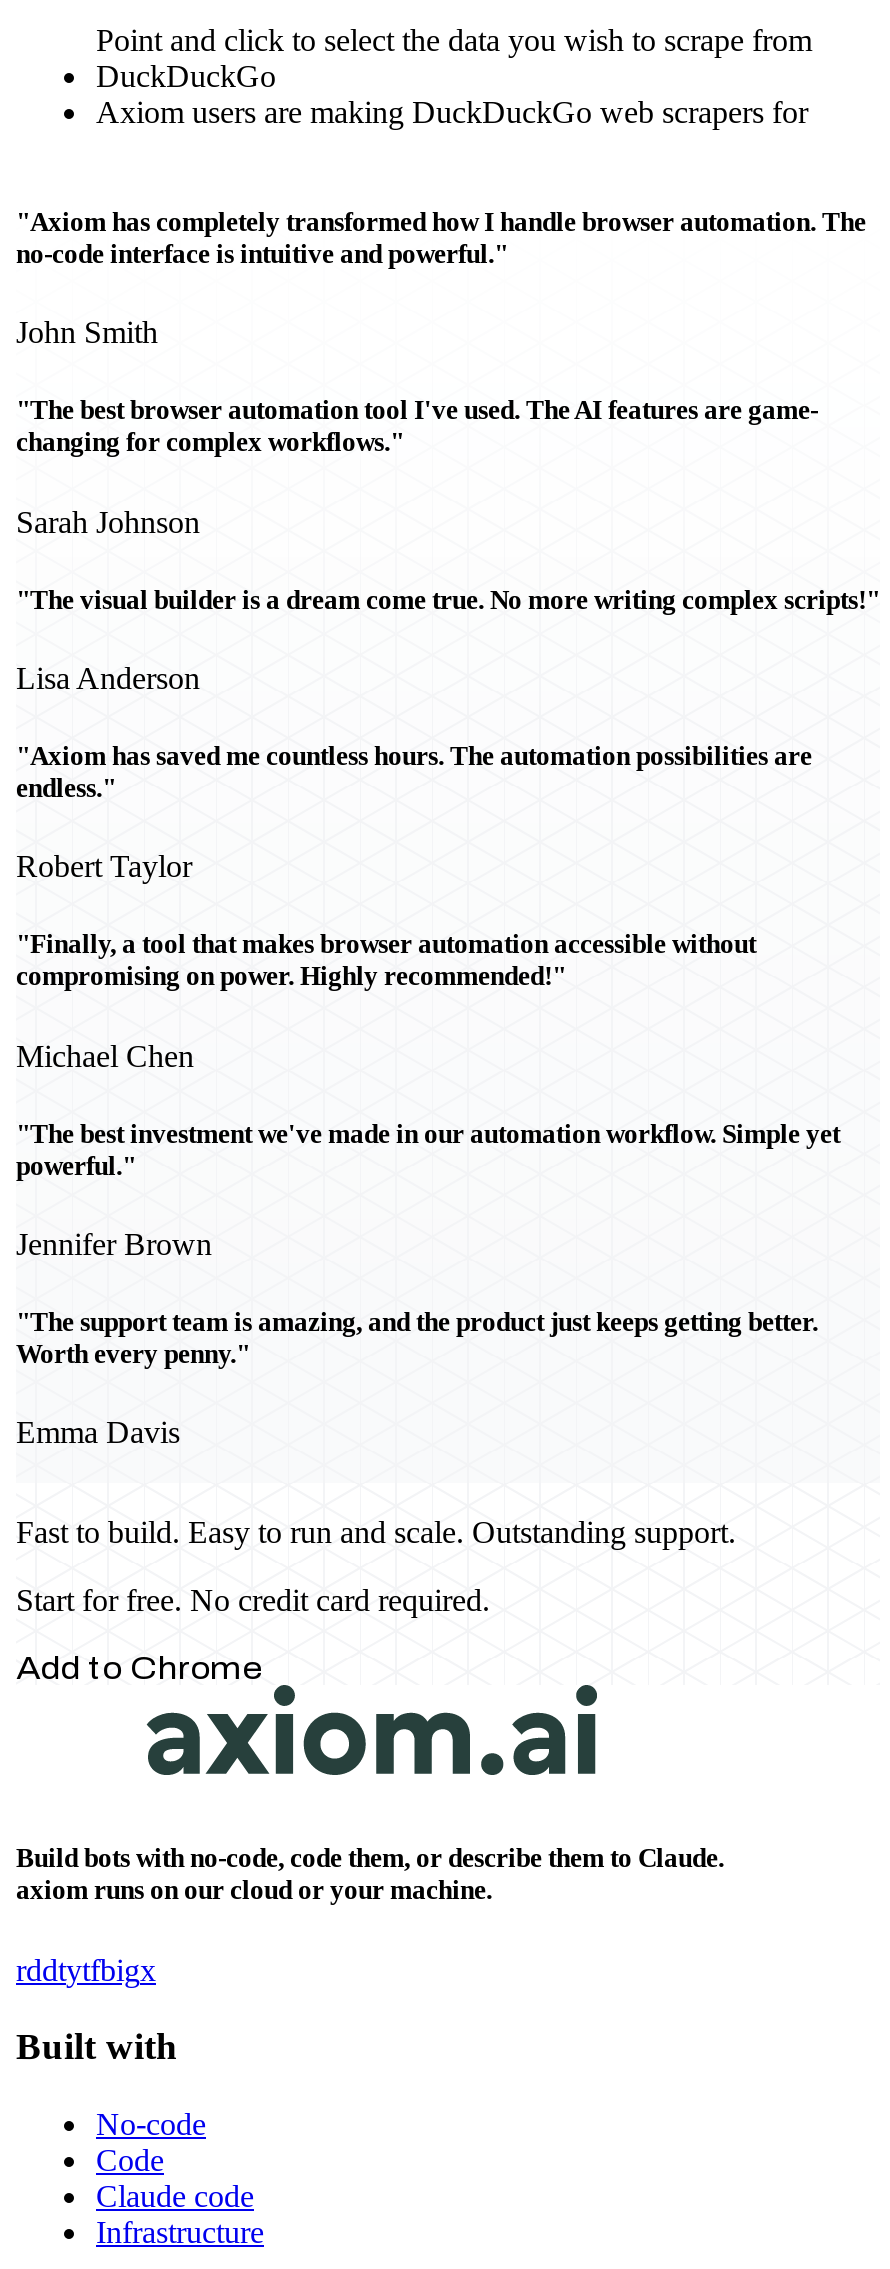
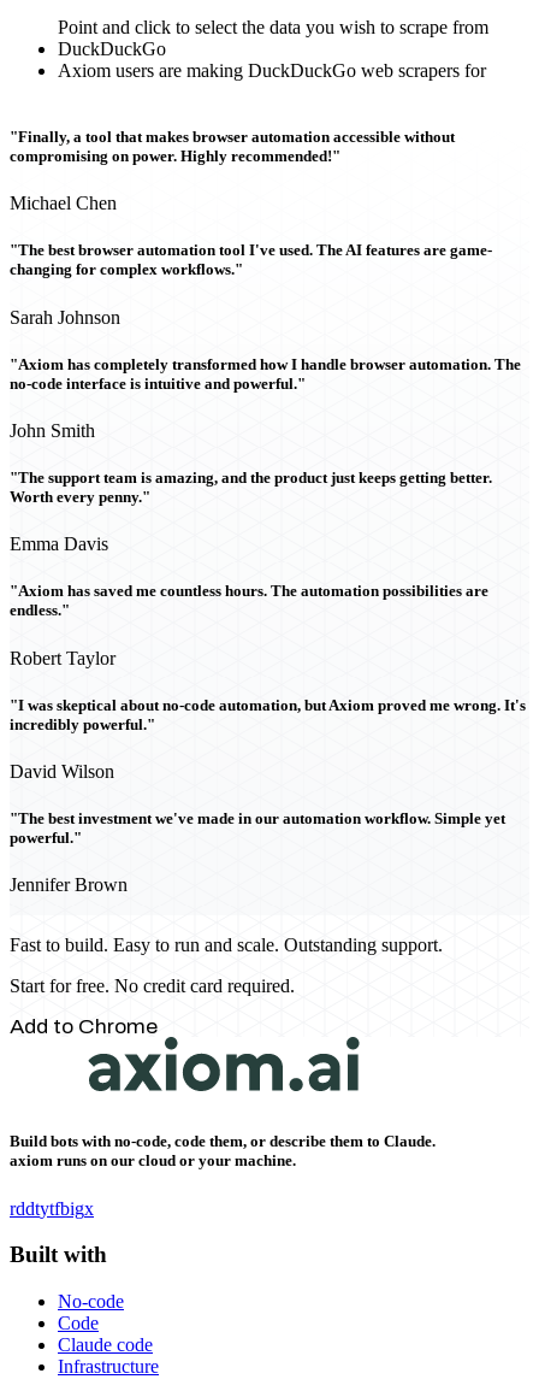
moved down: "The best browser automation tool I've used. The AI features are game- | changing for complex workflows." | Sarah Johnson | "Axiom has completely transformed how I handle browser automation. The | no-code interface is intuitive and powerful." | John Smith

- "The visual builder is a dream come true. No more writing complex scripts!"
- Lisa Anderson

moved down: "Axiom has saved me countless hours. The automation possibilities are | endless." | Robert Taylor

moved up: "Finally, a tool that makes browser automation accessible without | compromising on power. Highly recommended!" | Michael Chen

moved down: "The best investment we've made in our automation workflow. Simple yet | powerful." | Jennifer Brown

moved up: "The support team is amazing, and the product just keeps getting better. | Worth every penny." | Emma Davis

+ "I was skeptical about no-code automation, but Axiom proved me wrong. It's
+ incredibly powerful."
+ David Wilson
